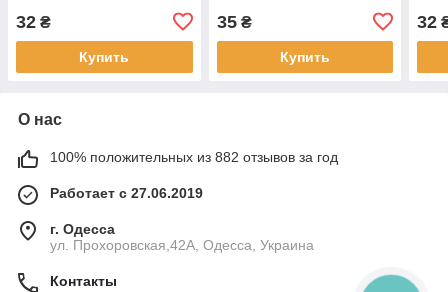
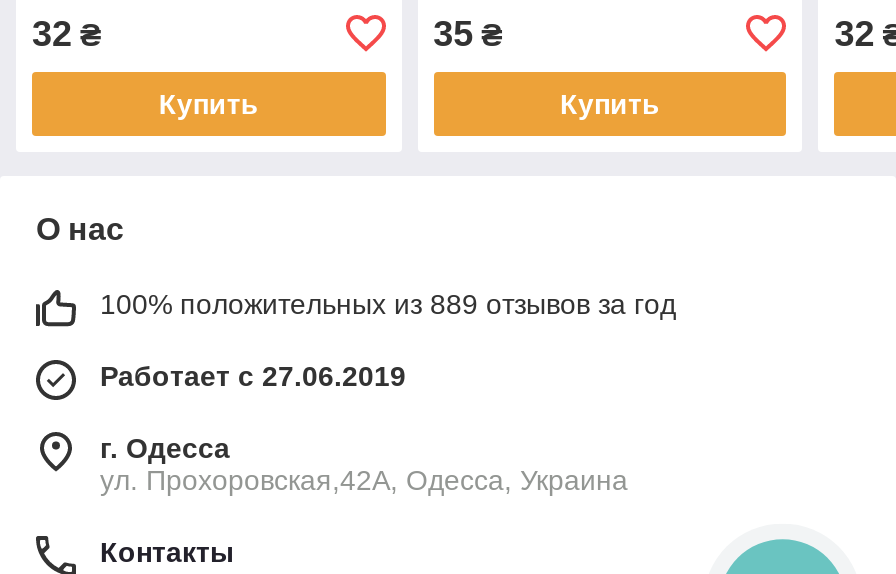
- 100% положительных из 882 отзывов за год
+ 100% положительных из 889 отзывов за год
